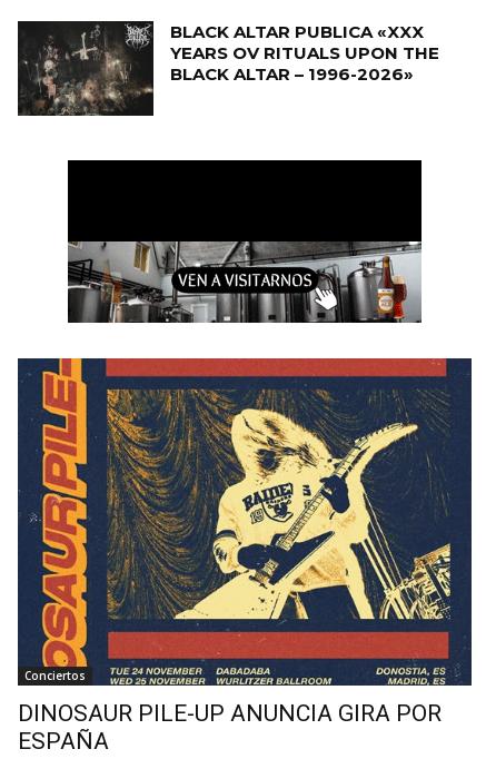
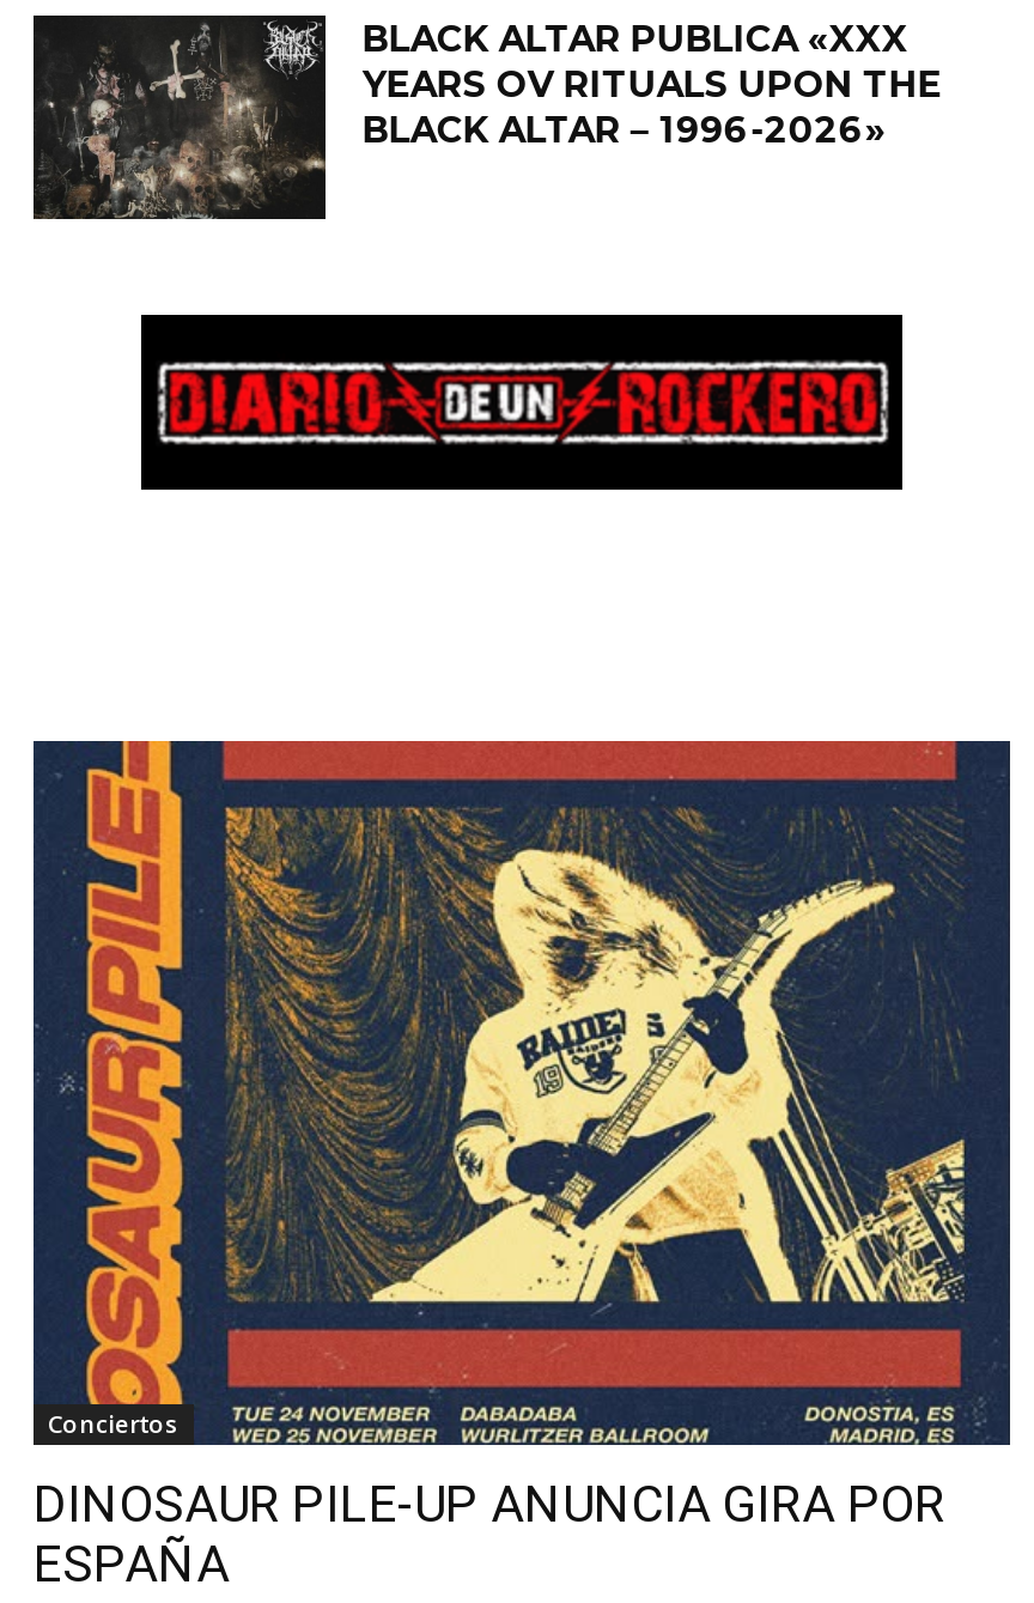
+ [image]

- [image]
